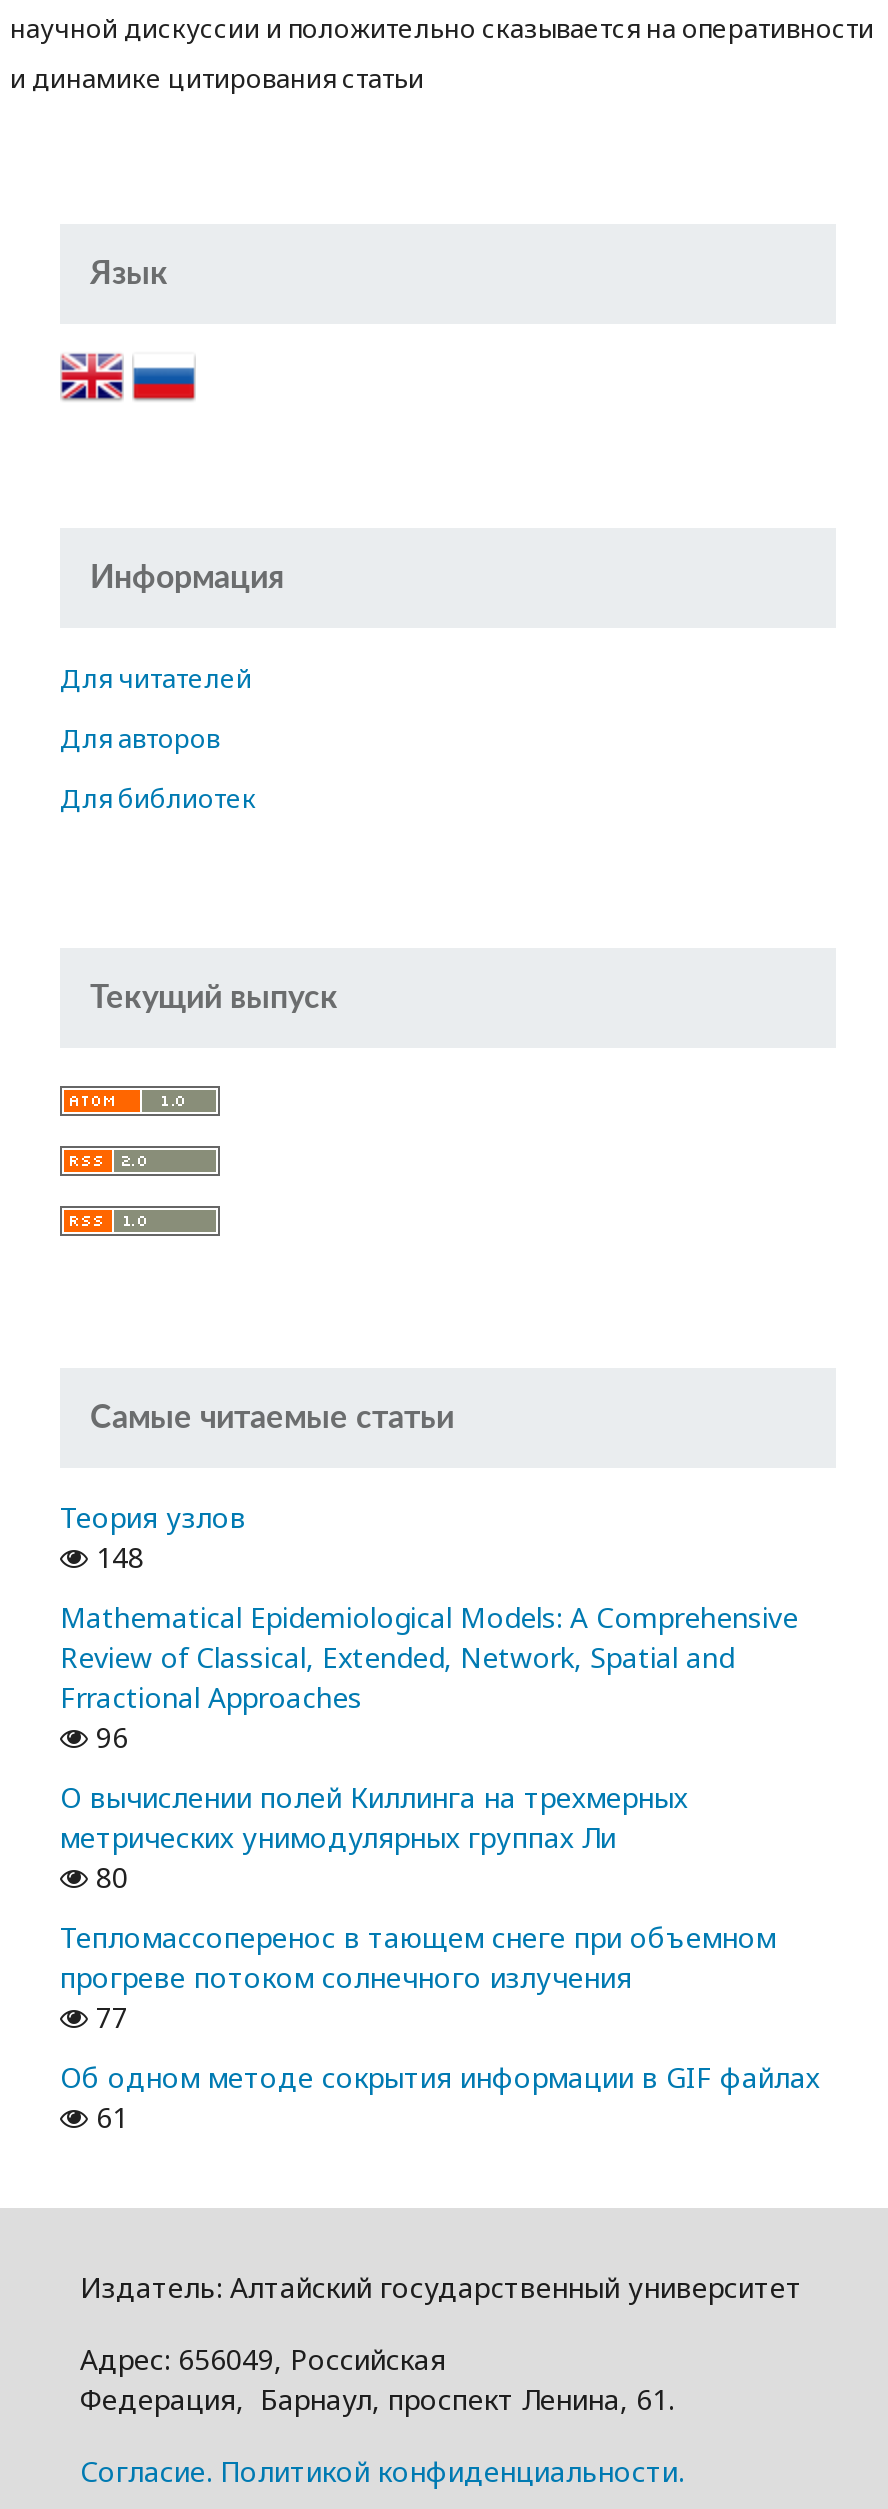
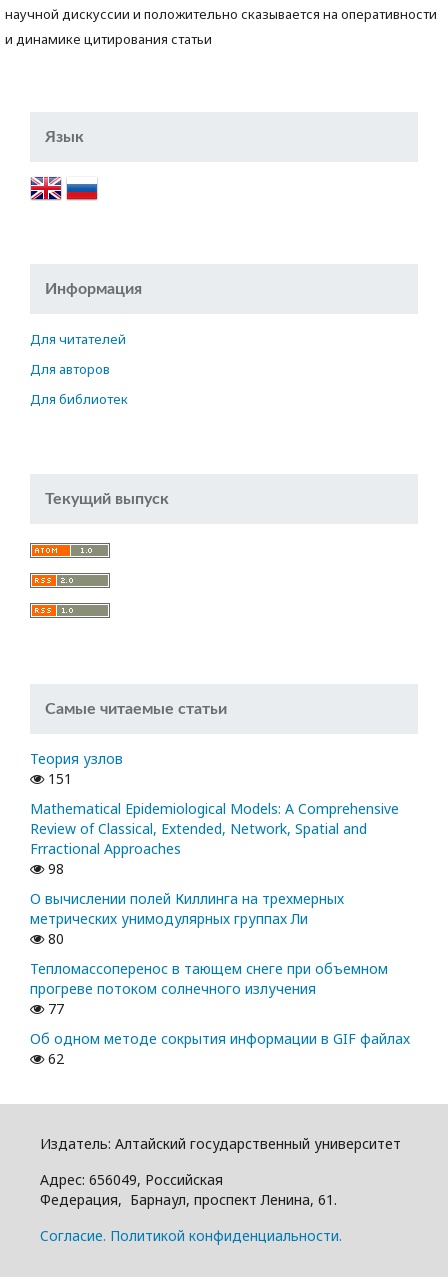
- 148
+ 151

- 96
+ 98

- 61
+ 62
